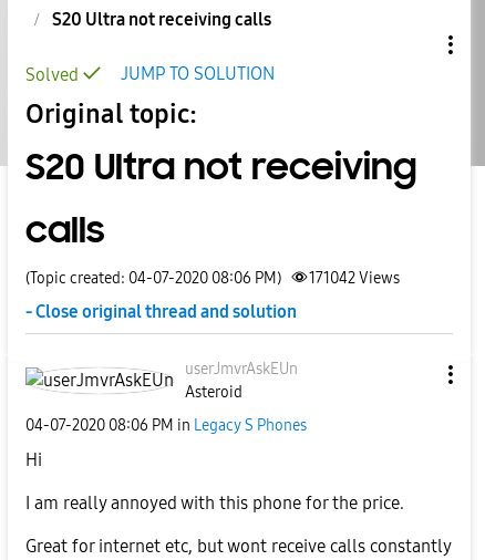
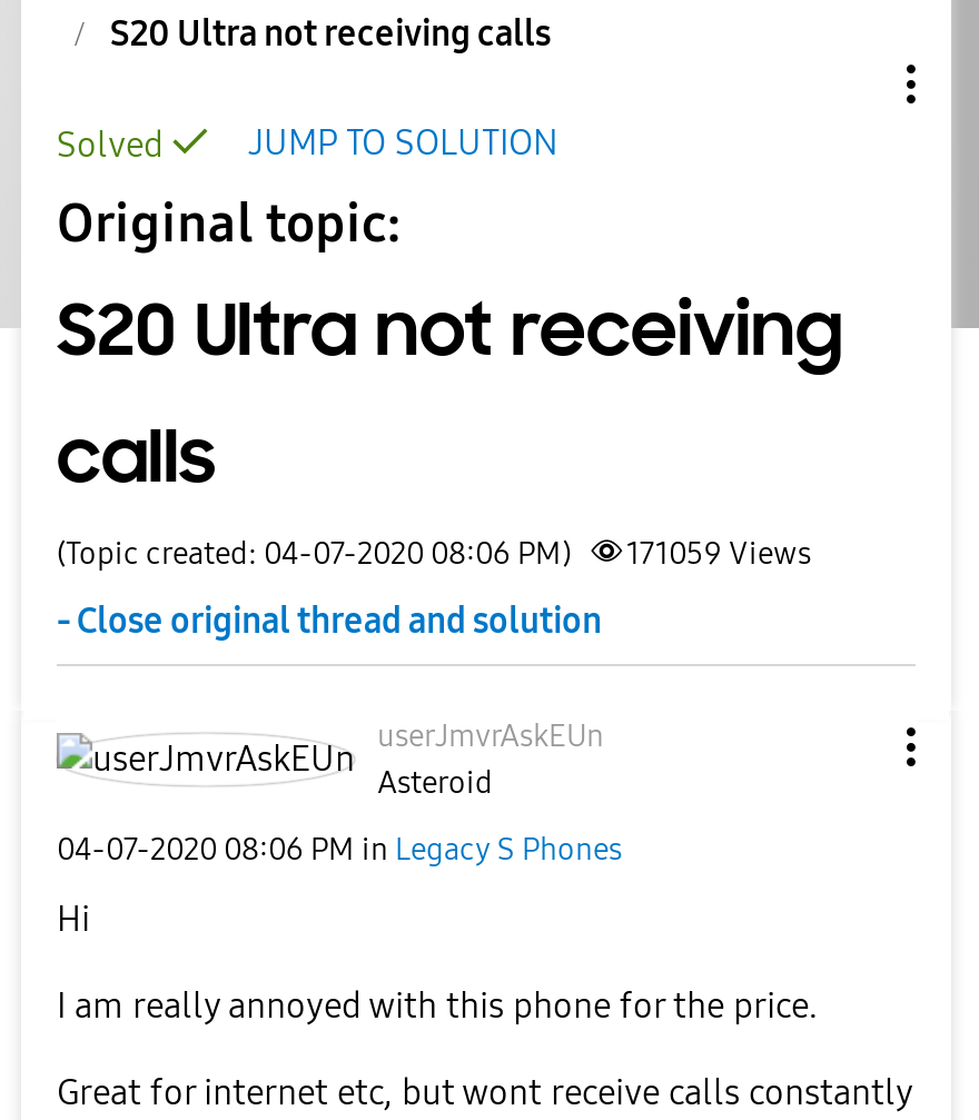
- (Topic created: 04-07-2020 08:06 PM) 171042 Views
+ (Topic created: 04-07-2020 08:06 PM) 171059 Views
